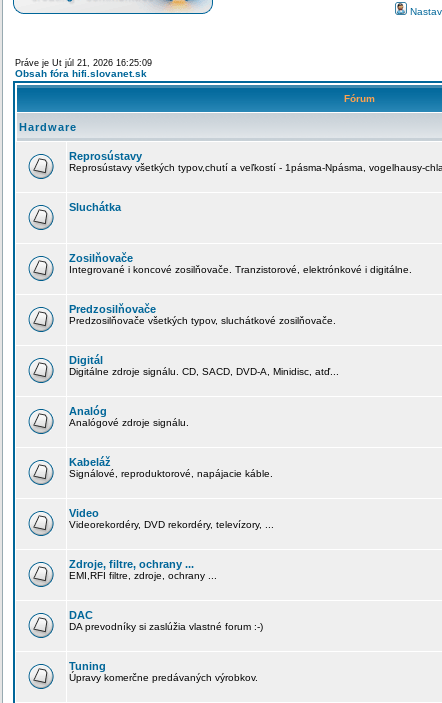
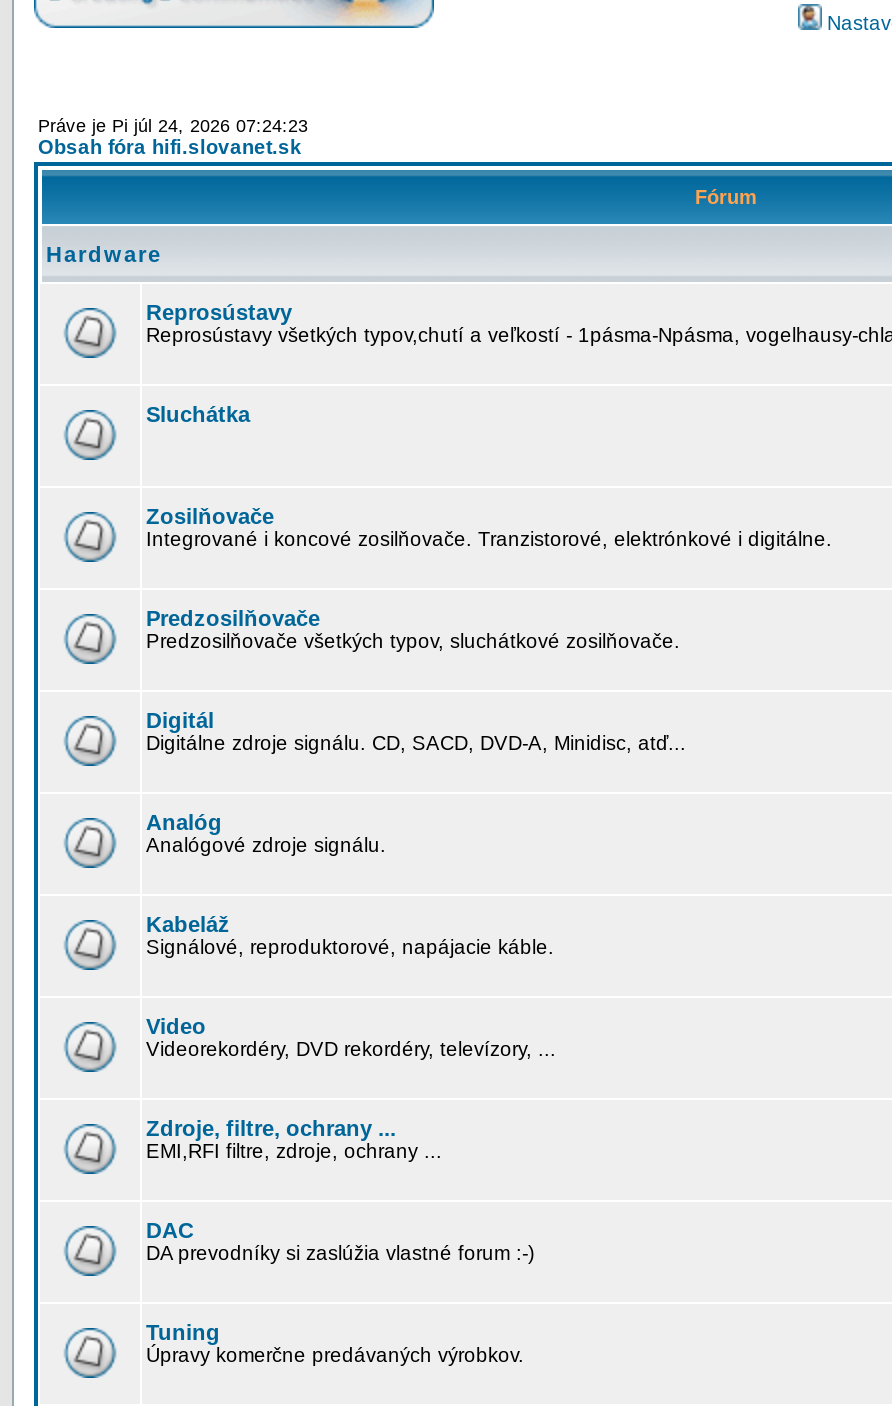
- Práve je Ut júl 21, 2026 16:25:09
+ Práve je Pi júl 24, 2026 07:24:23
